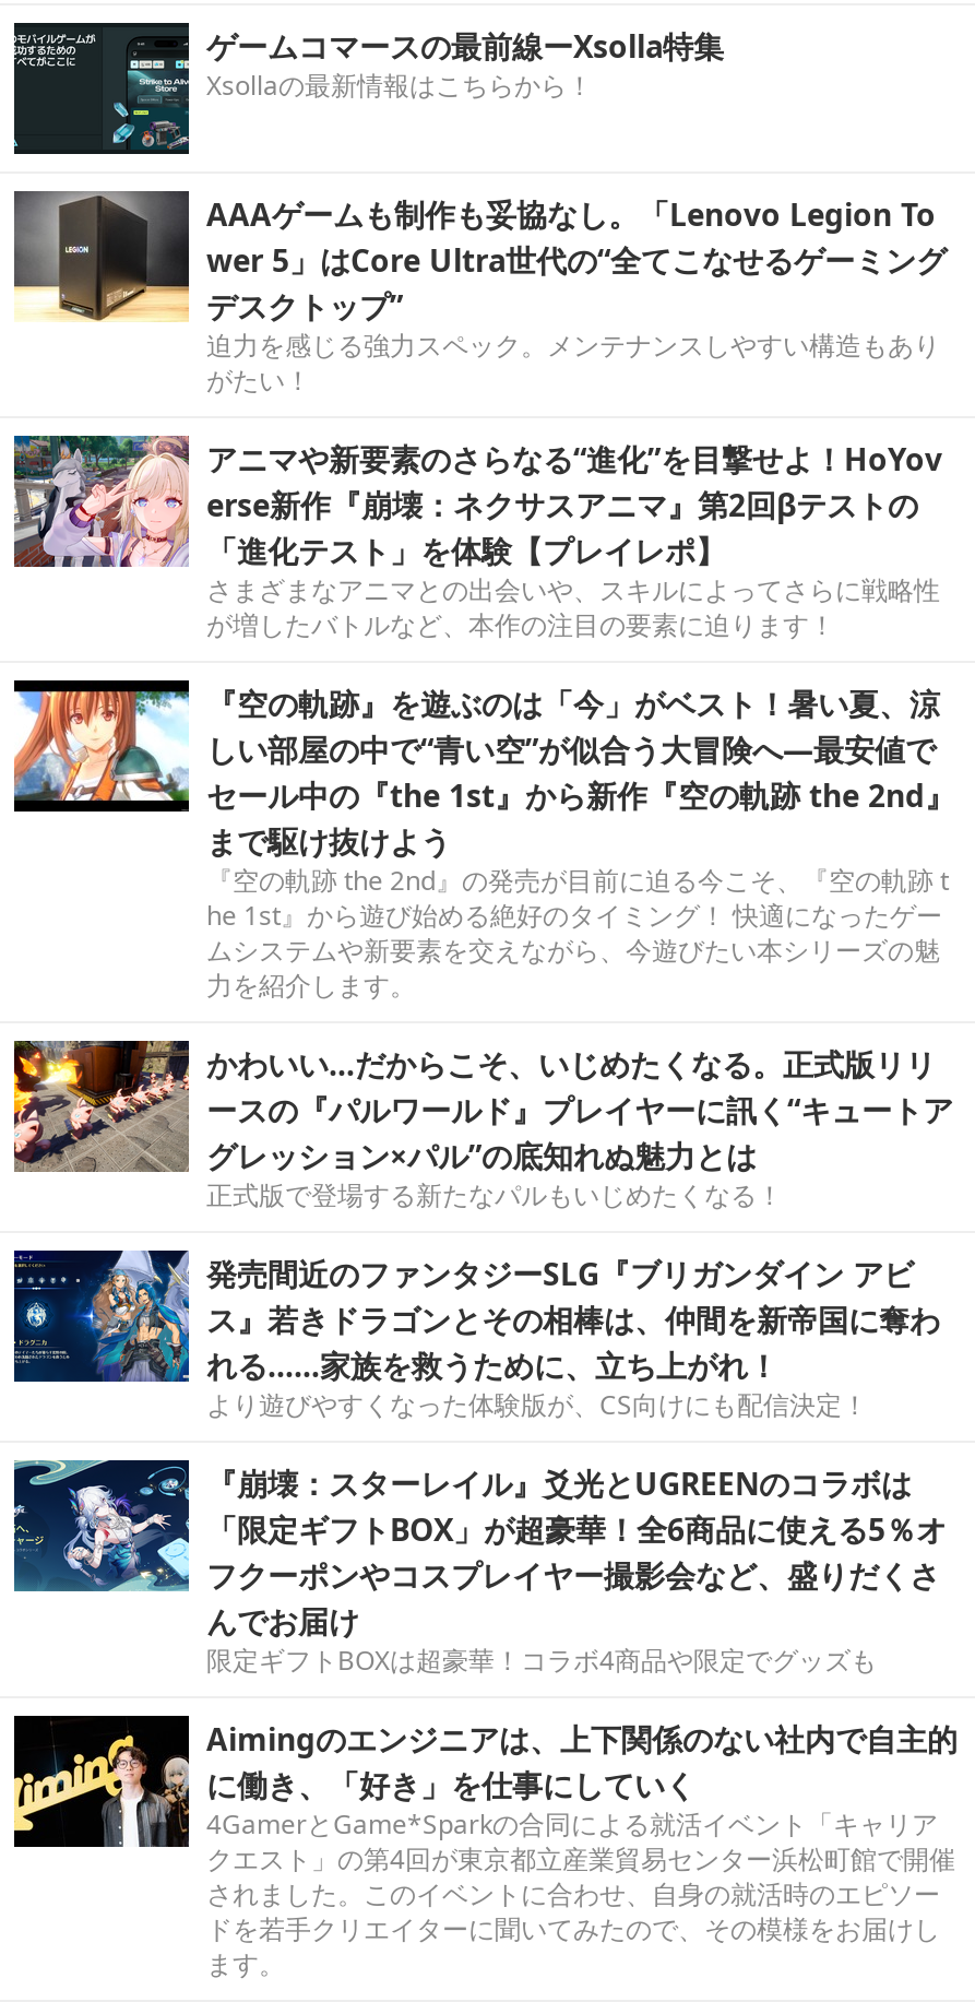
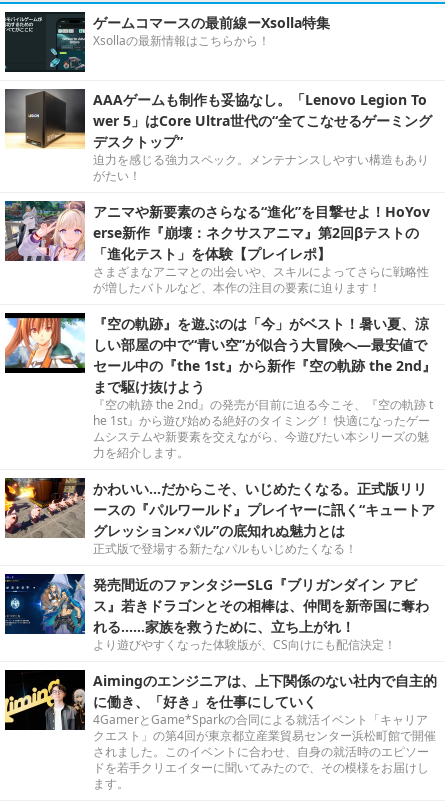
- [image]
- 『崩壊：スターレイル』爻光とUGREENのコラボは
- 「限定ギフトBOX」が超豪華！全6商品に使える5％オ
- フクーポンやコスプレイヤー撮影会など、盛りだくさ
- んでお届け
- 限定ギフトBOXは超豪華！コラボ4商品や限定でグッズも
